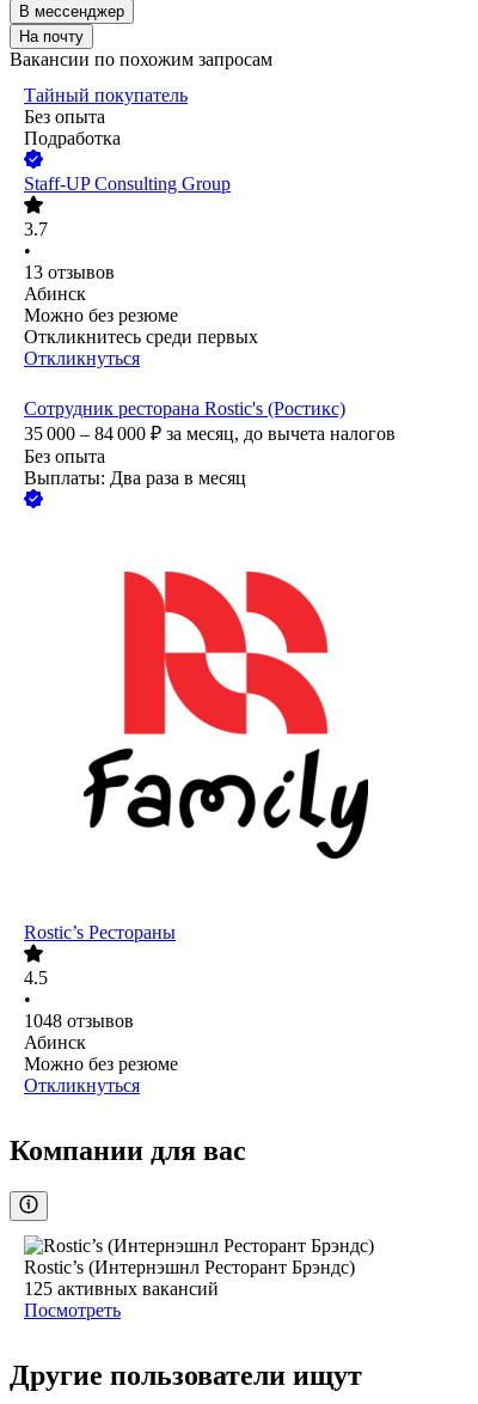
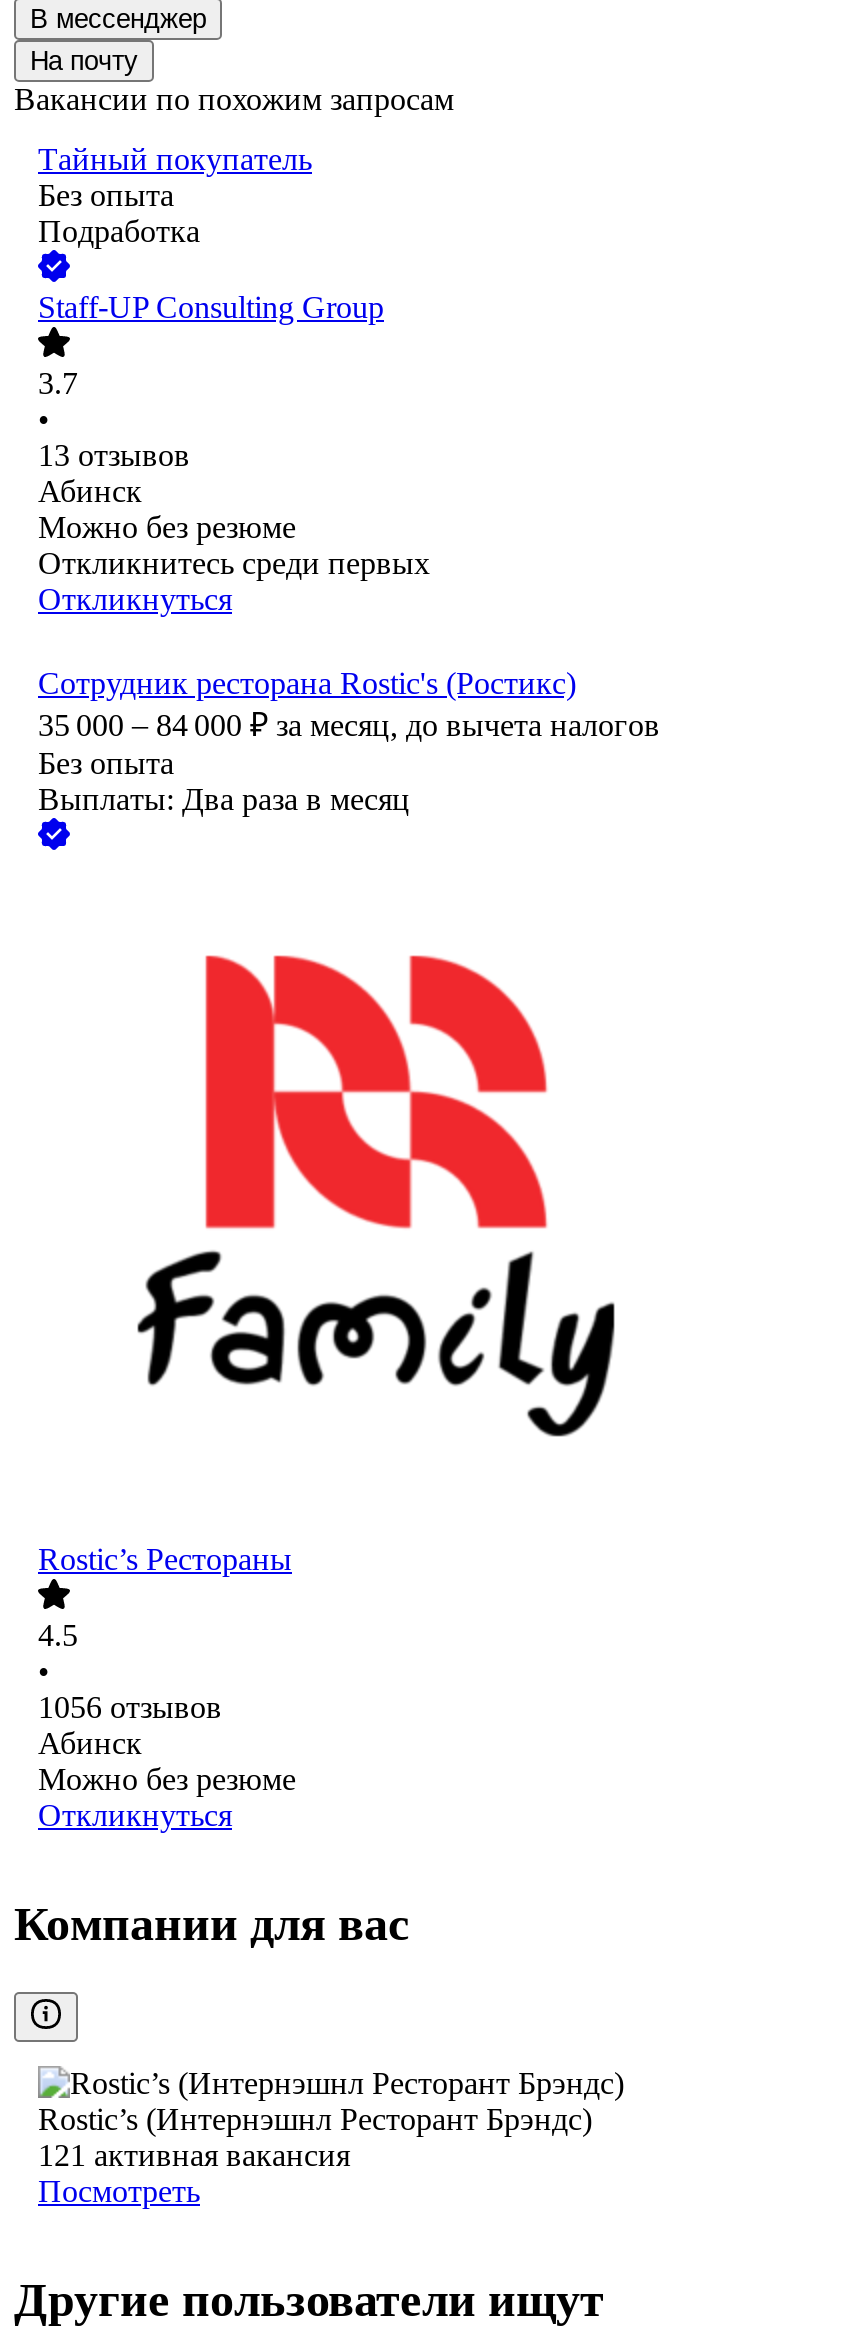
- 1048 отзывов
+ 1056 отзывов

- 125 активных вакансий
+ 121 активная вакансия
